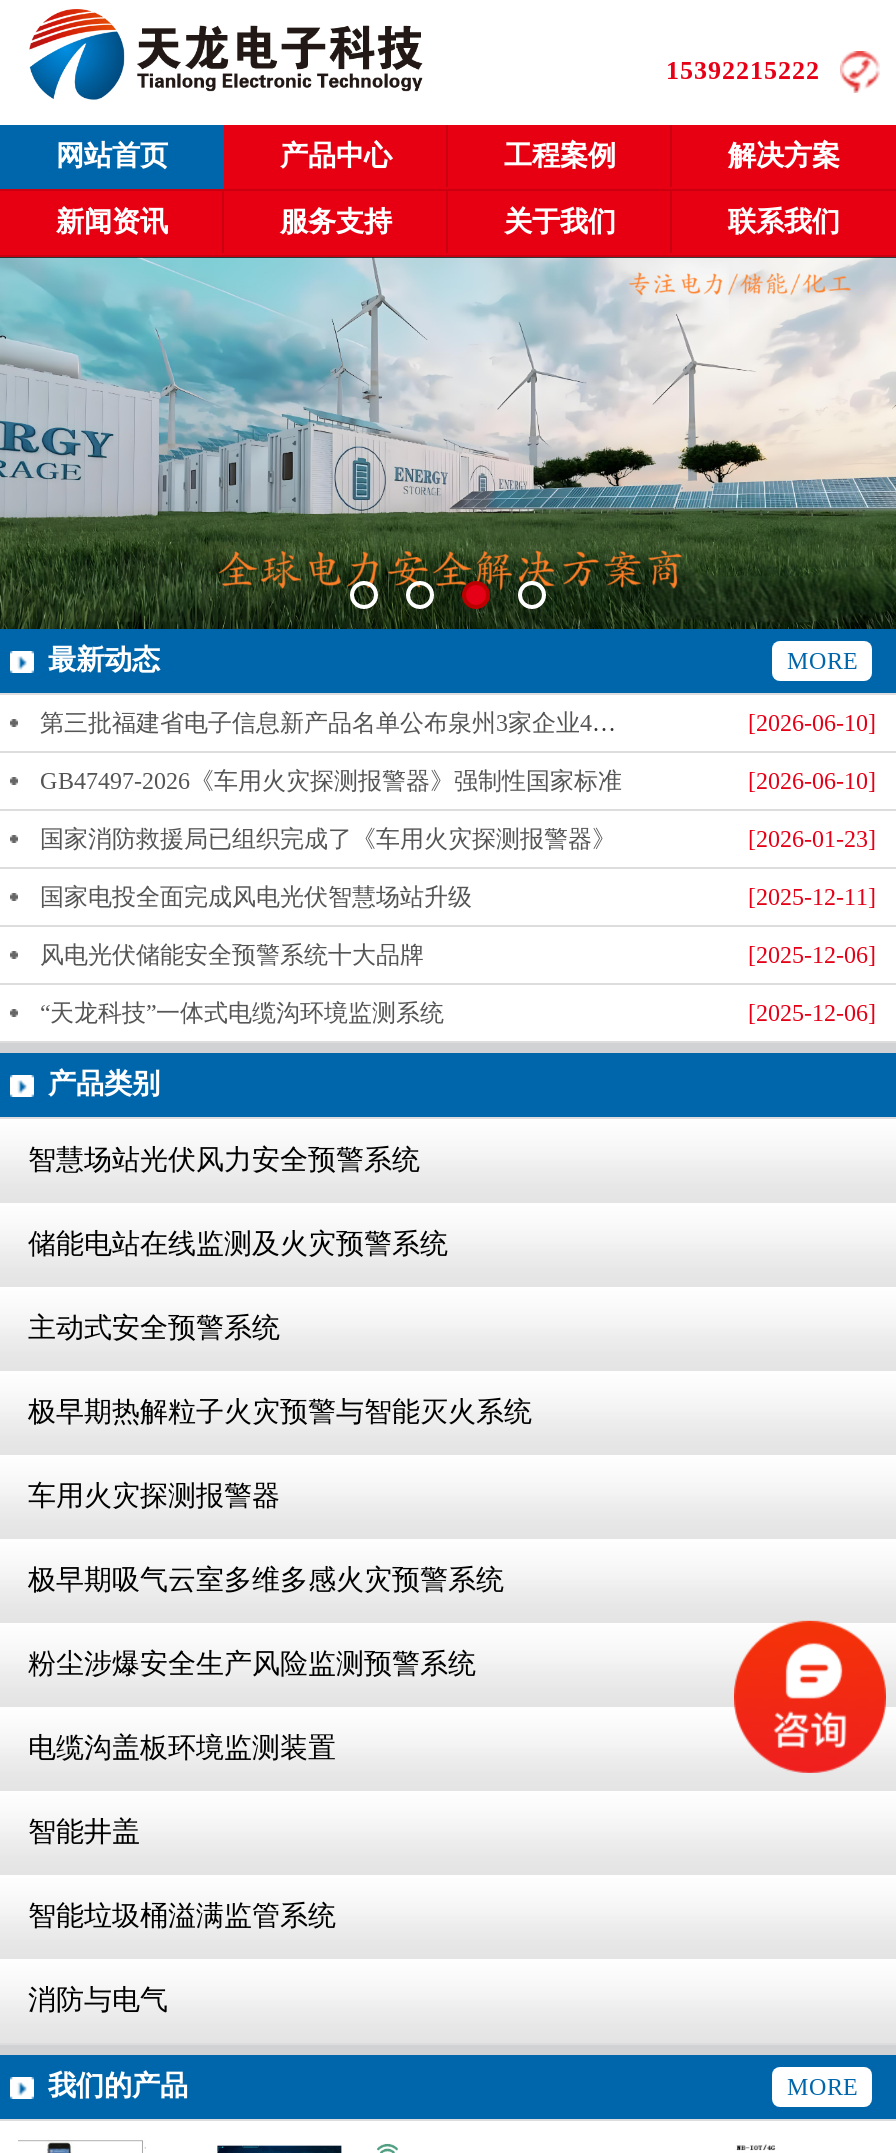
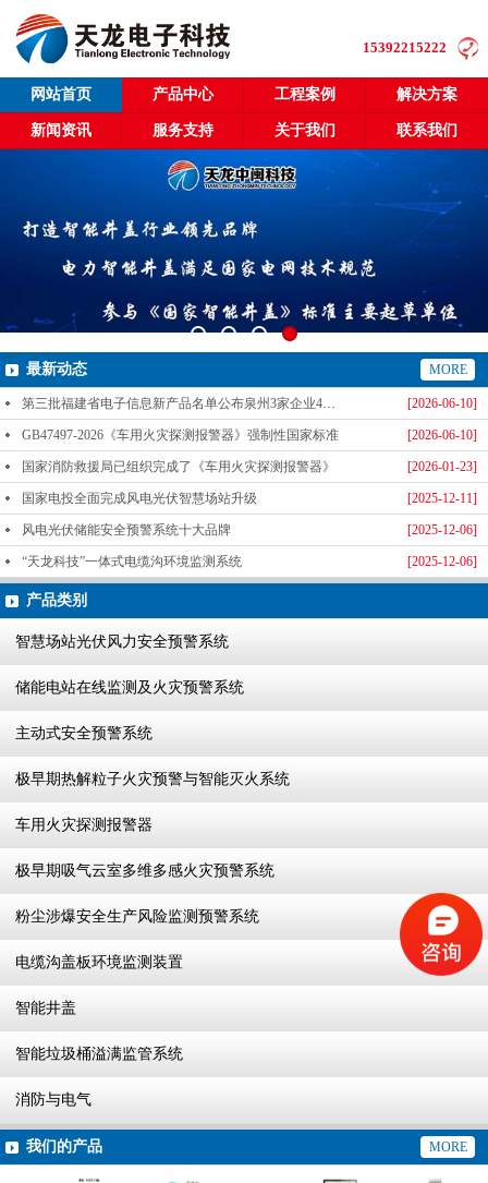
- [image]
+ [image]
